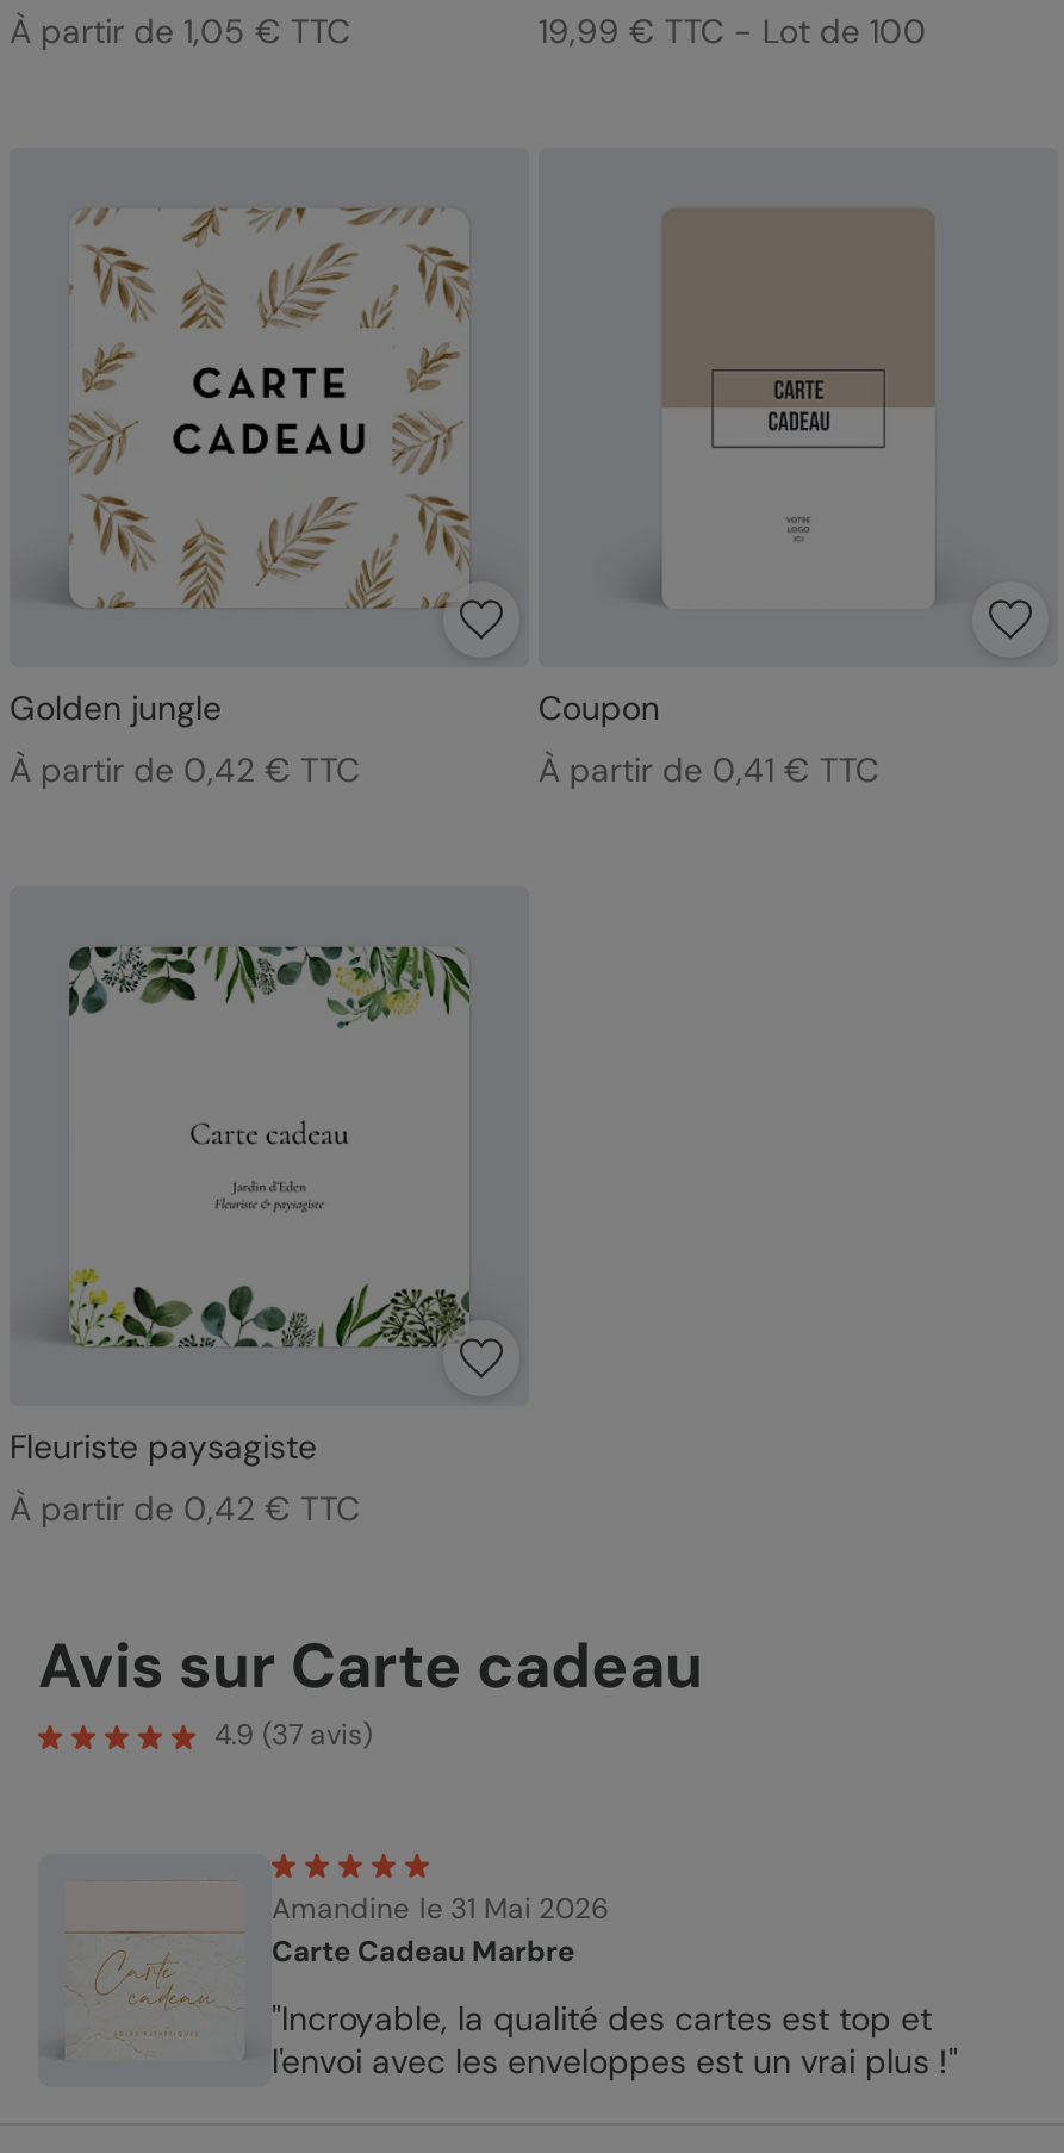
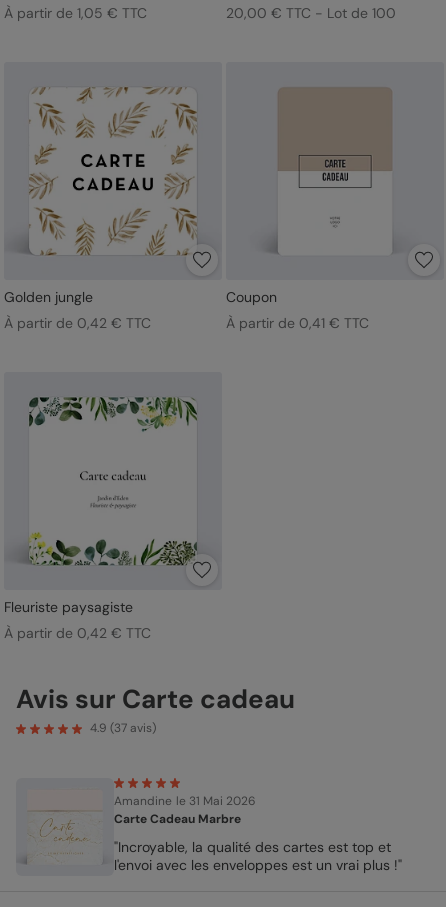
- 19,99 € TTC - Lot de 100
+ 20,00 € TTC - Lot de 100
